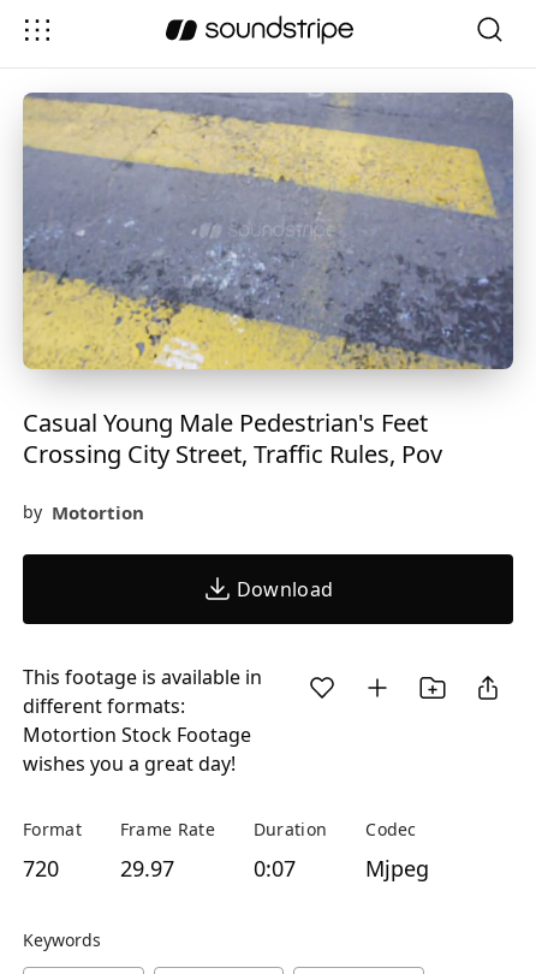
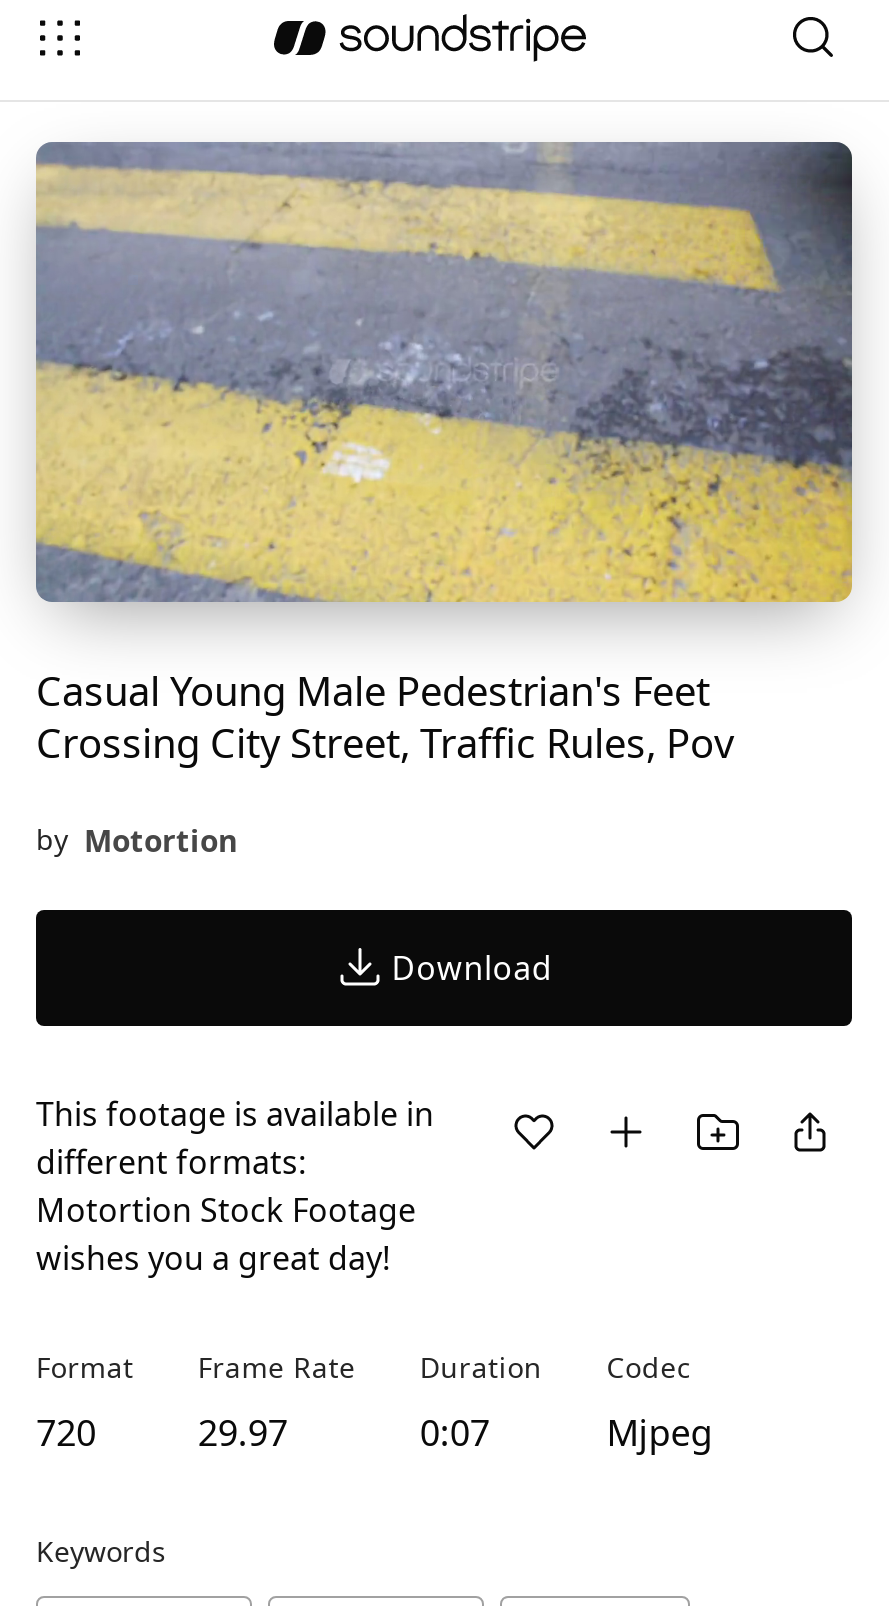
- [image]
+ [image]
